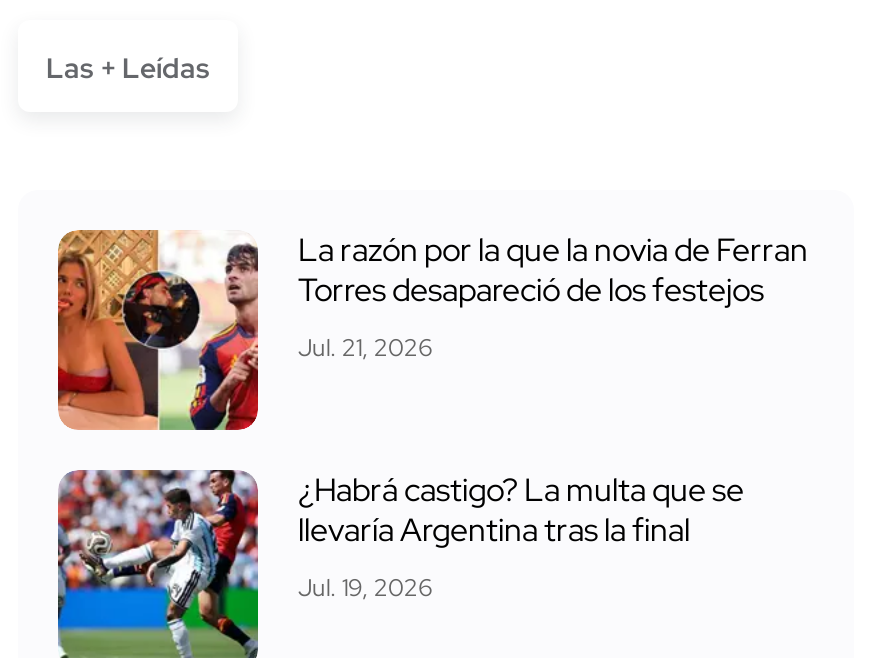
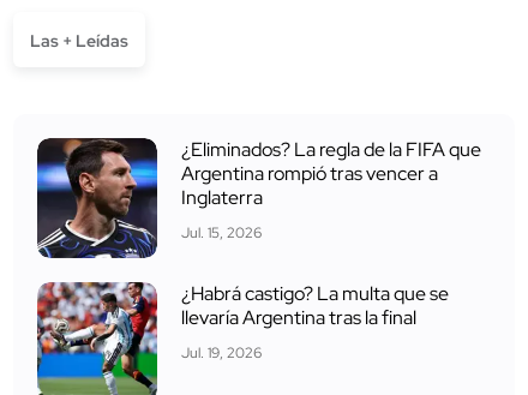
- [image]
- La razón por la que la novia de Ferran
- Torres desapareció de los festejos
+ [image]
+ ¿Eliminados? La regla de la FIFA que
+ Argentina rompió tras vencer a
+ Inglaterra

- Jul. 21, 2026
+ Jul. 15, 2026
